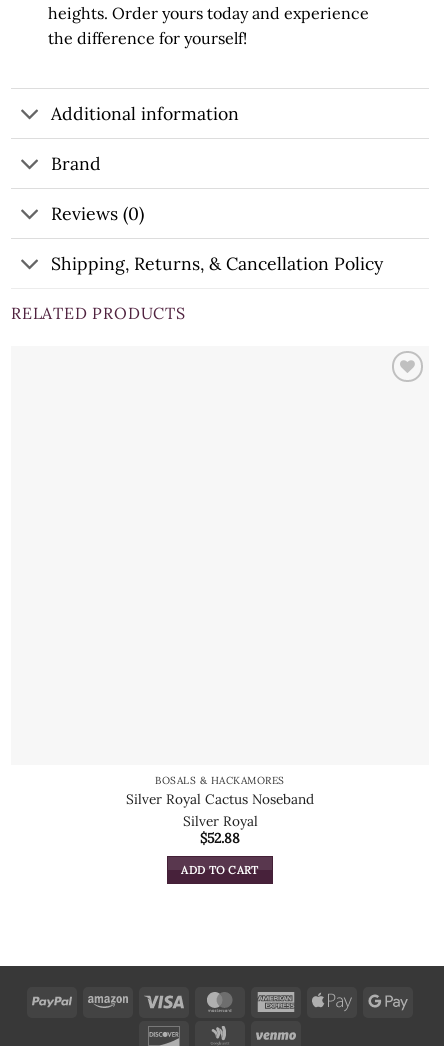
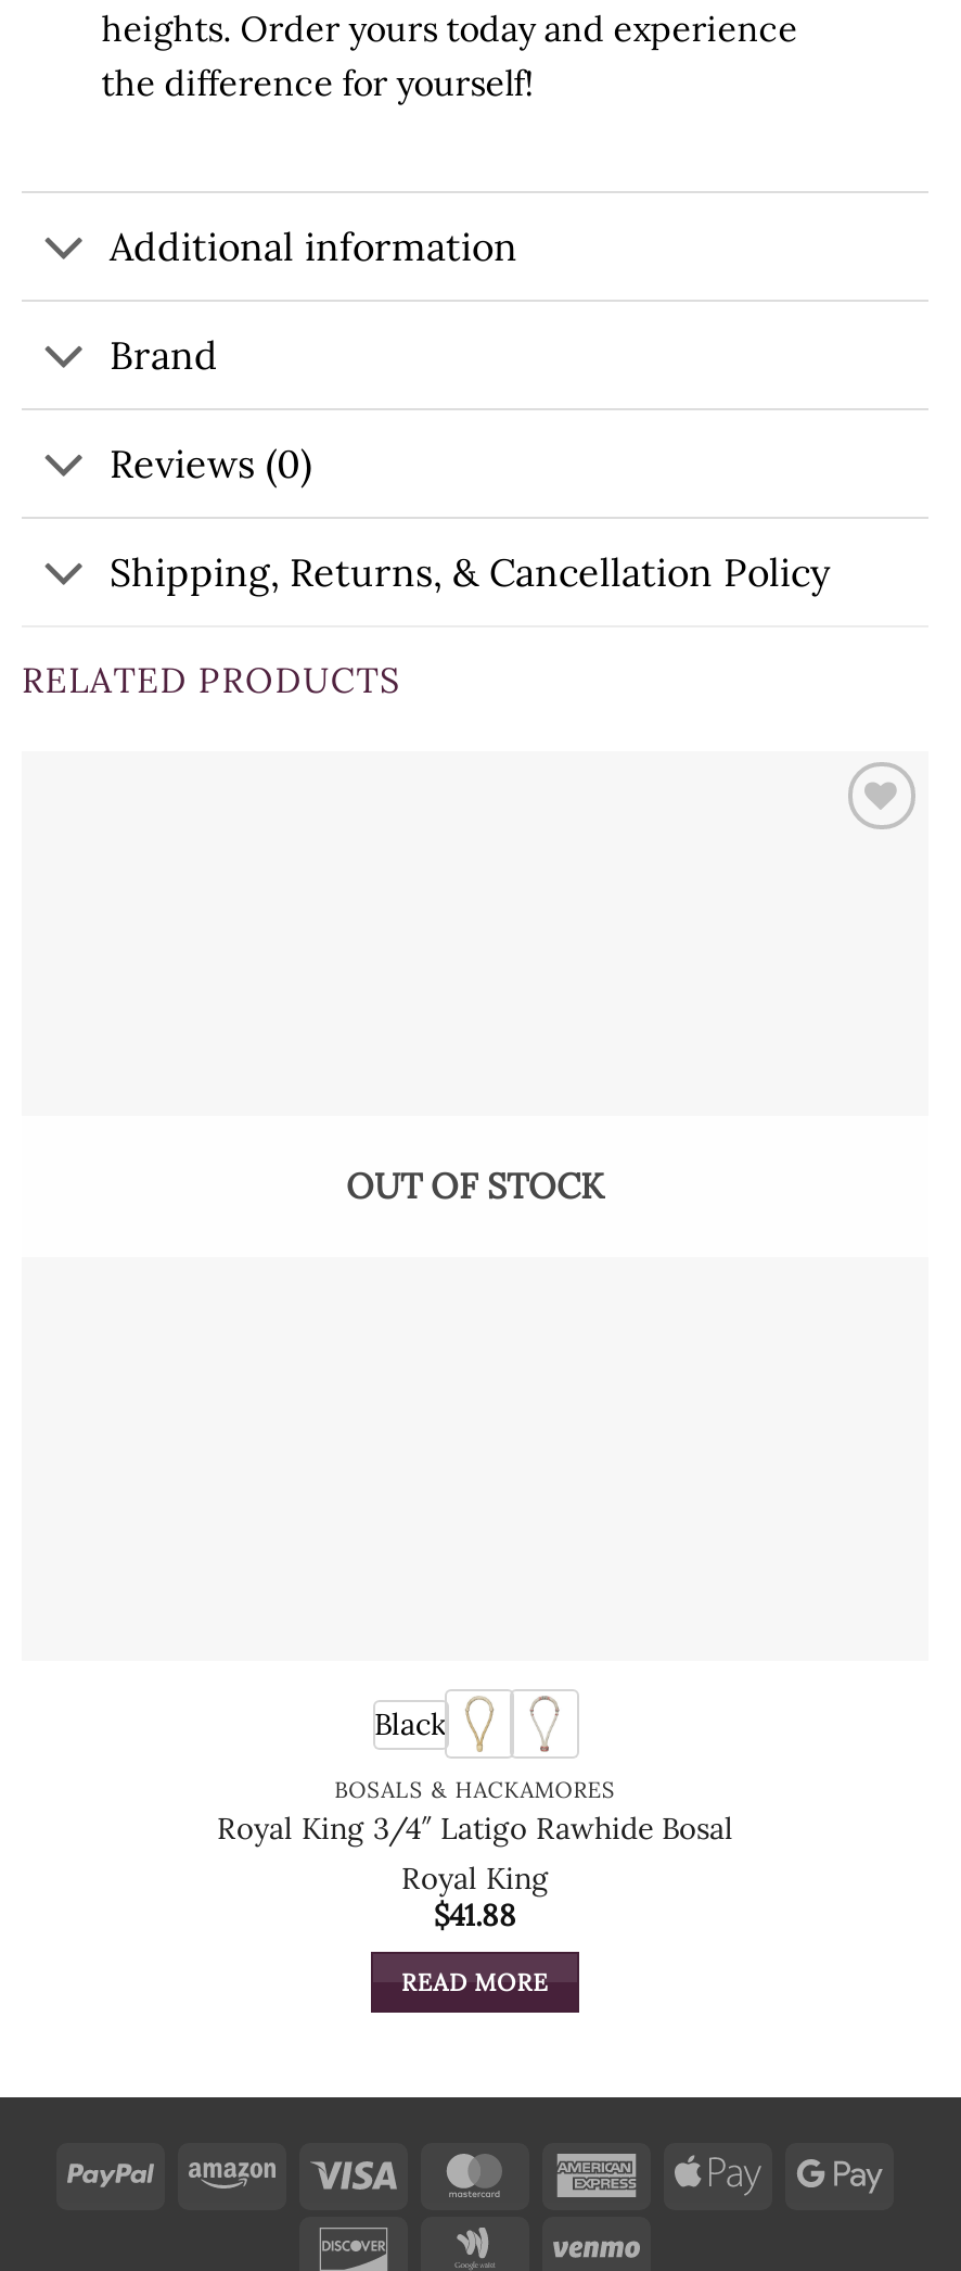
+ OUT OF STOCK

+ Black

moved down: BOSALS & HACKAMORES

- Silver Royal Cactus Noseband
- Silver Royal
- $52.88
+ Royal King 3/4″ Latigo Rawhide Bosal
+ Royal King
+ $41.88

- ADD TO CART
+ READ MORE
